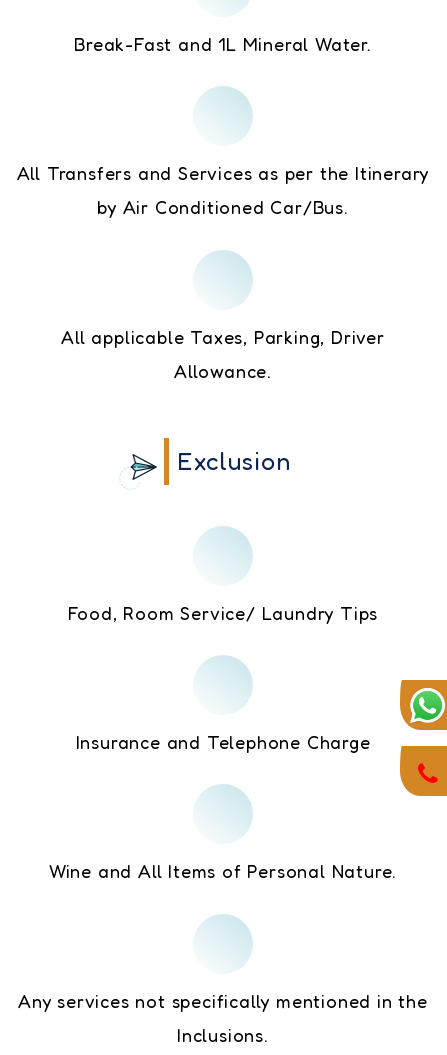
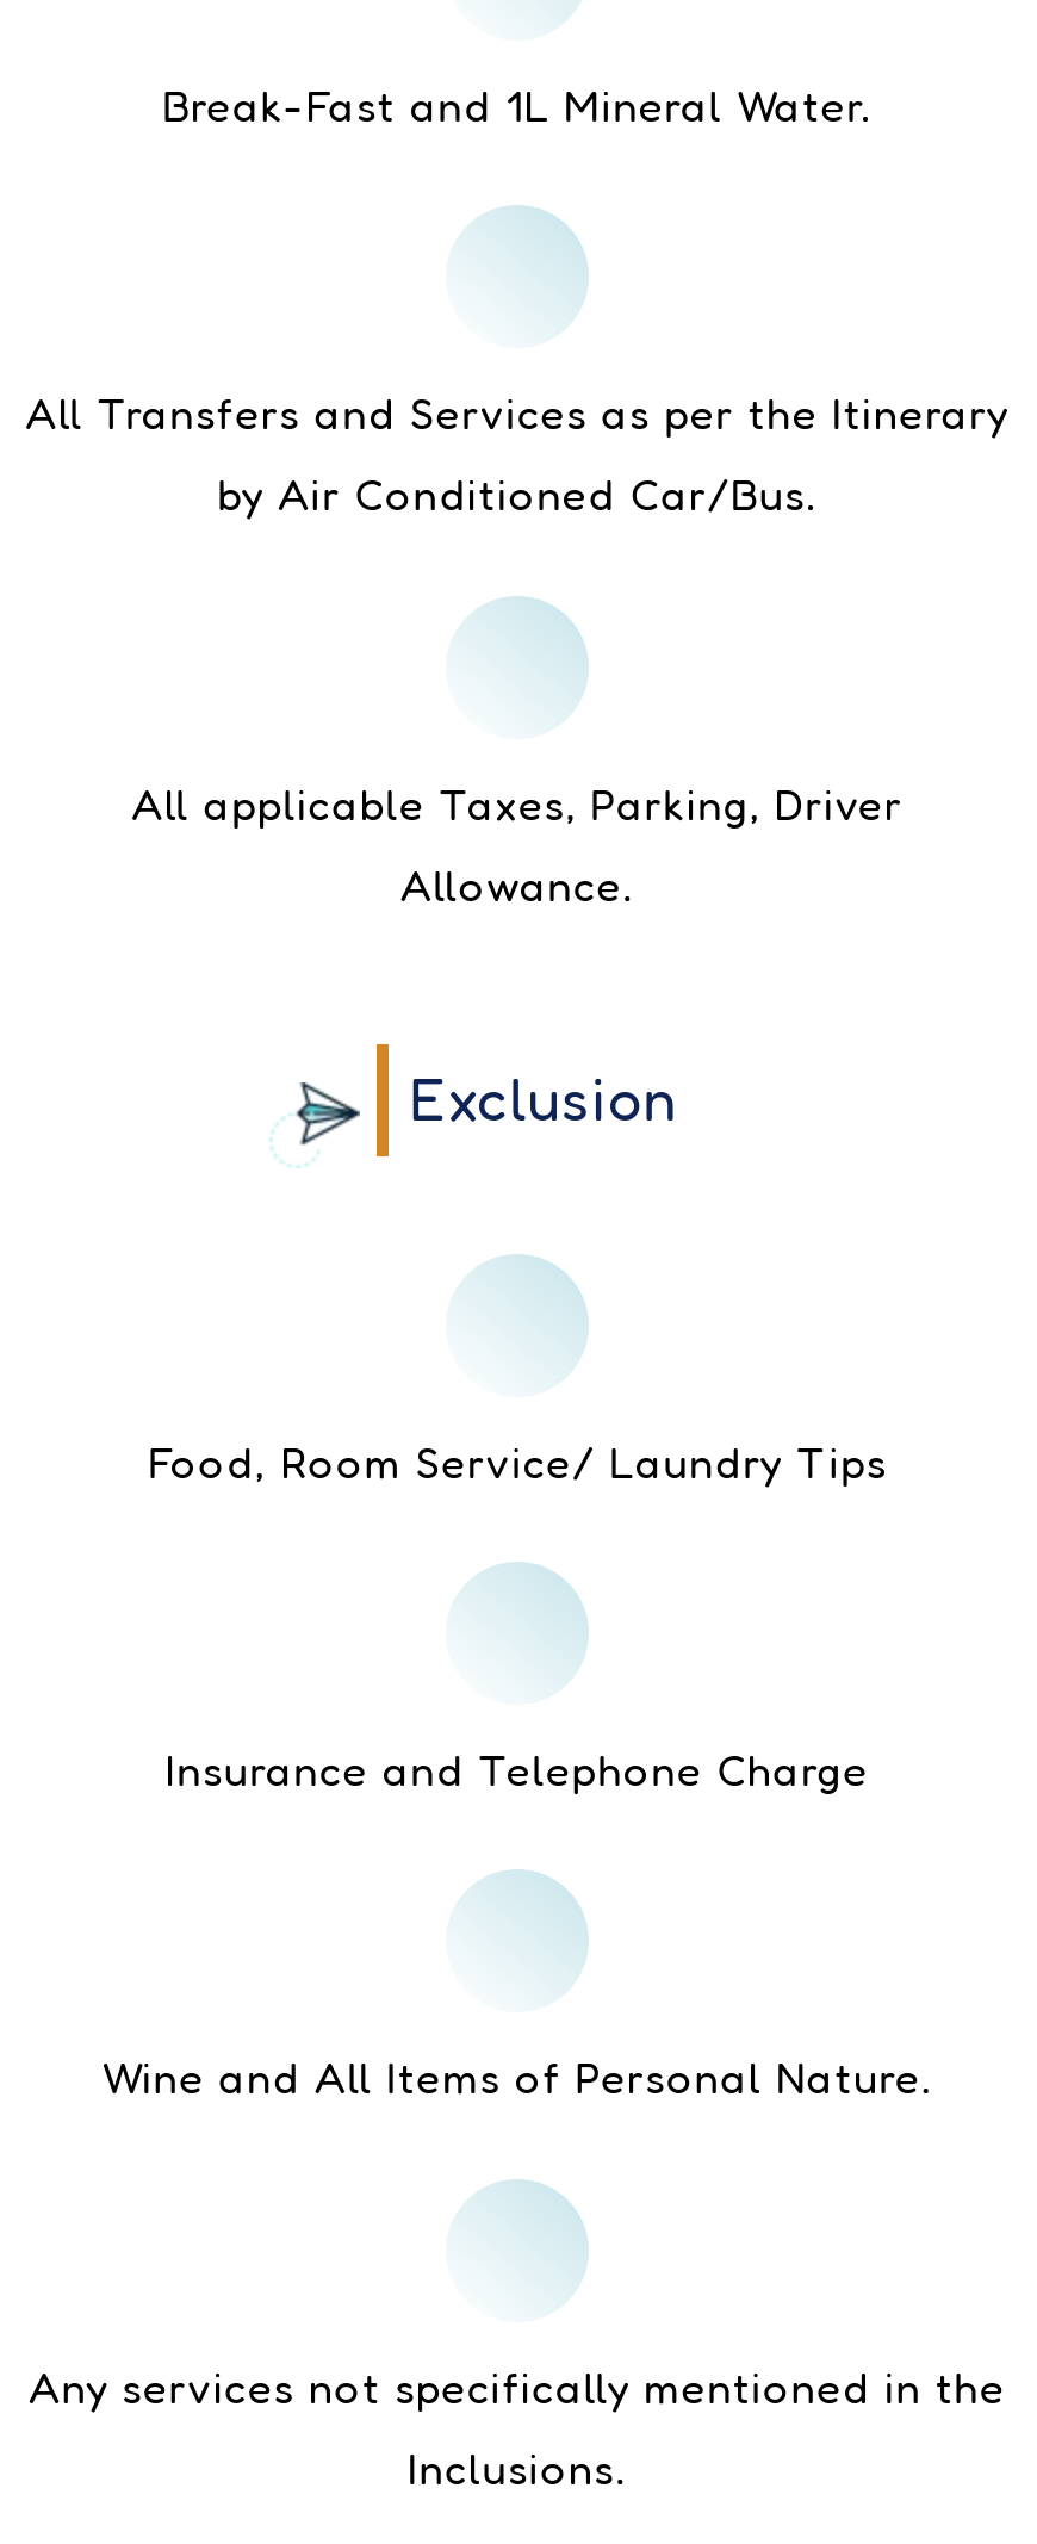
- [image]

- [image]
